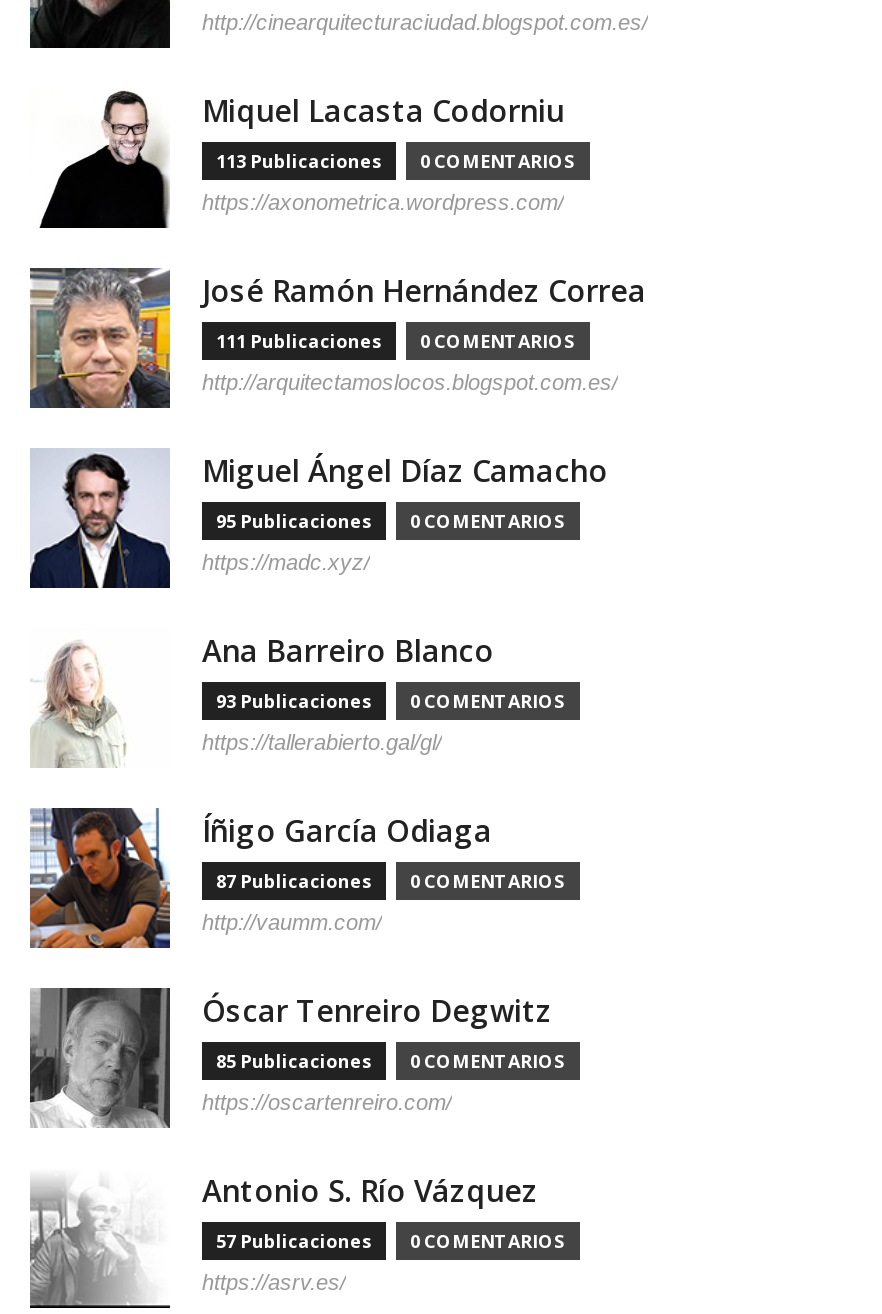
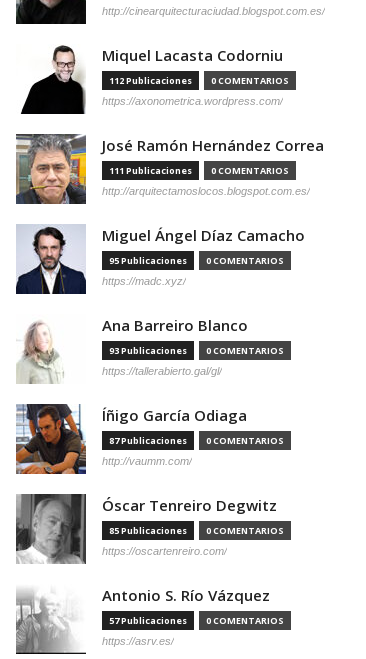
- 113 Publicaciones
+ 112 Publicaciones
